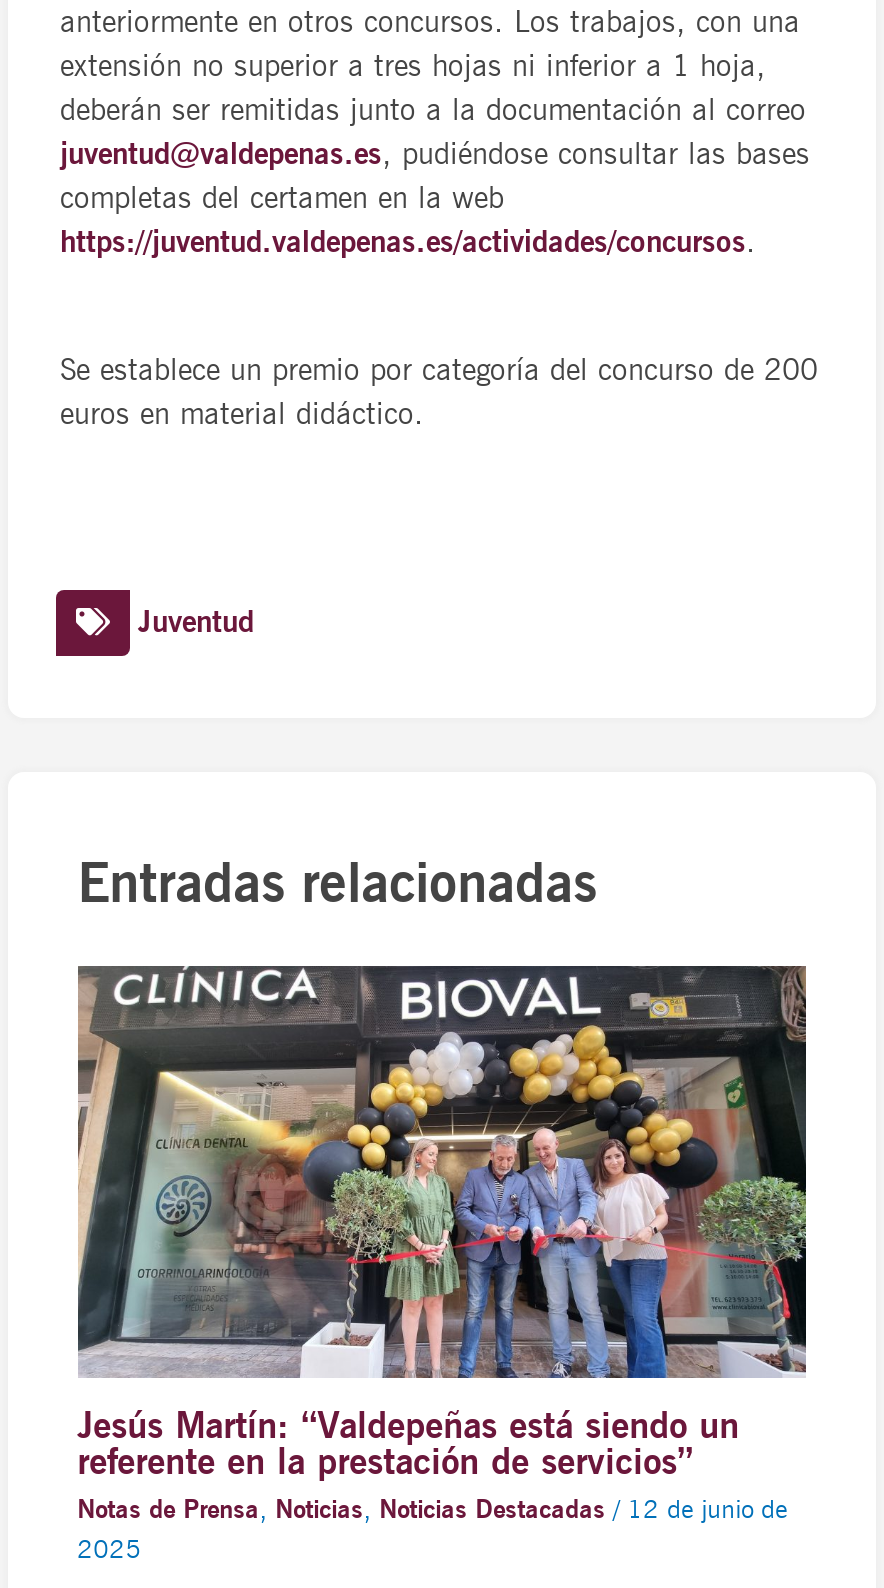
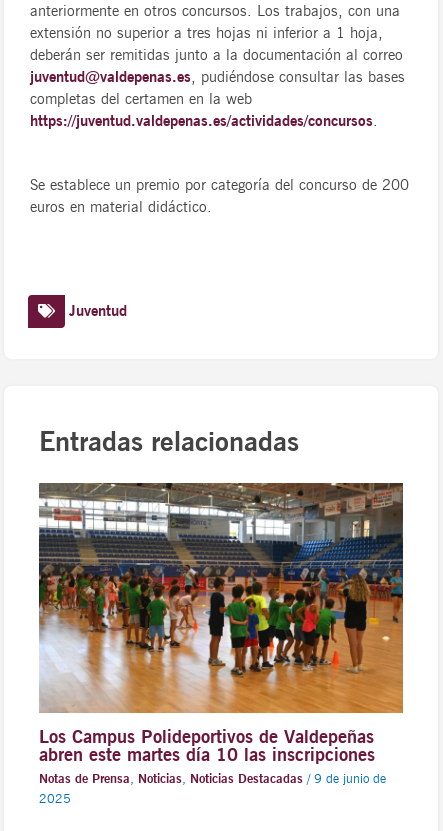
- [image]
- Jesús Martín: “Valdepeñas está siendo un
- referente en la prestación de servicios”
- Notas de Prensa, Noticias, Noticias Destacadas / 12 de junio de
+ [image]
+ Los Campus Polideportivos de Valdepeñas
+ abren este martes día 10 las inscripciones
+ Notas de Prensa, Noticias, Noticias Destacadas / 9 de junio de
